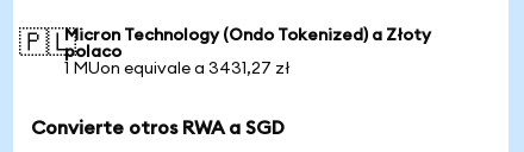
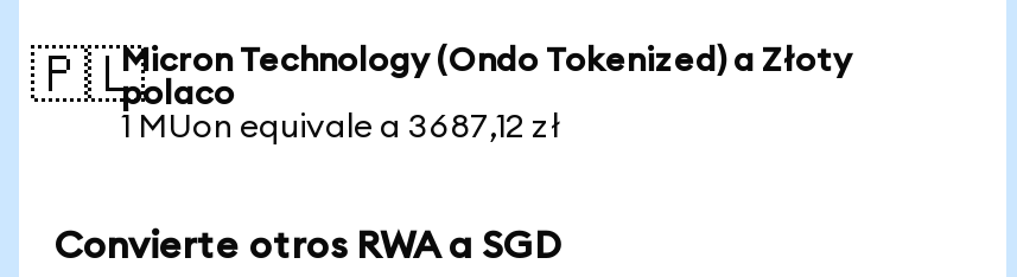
- 1 MUon equivale a 3431,27 zł
+ 1 MUon equivale a 3687,12 zł
